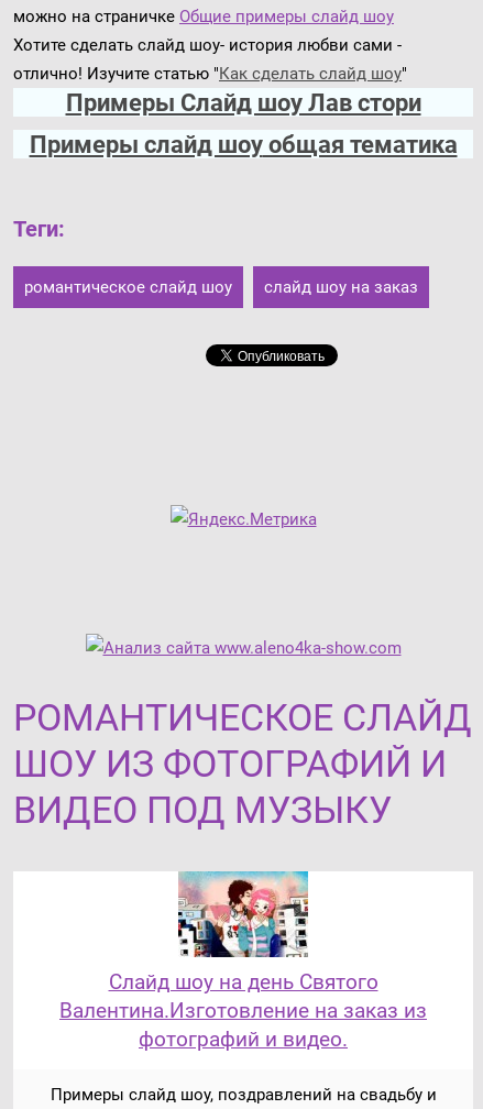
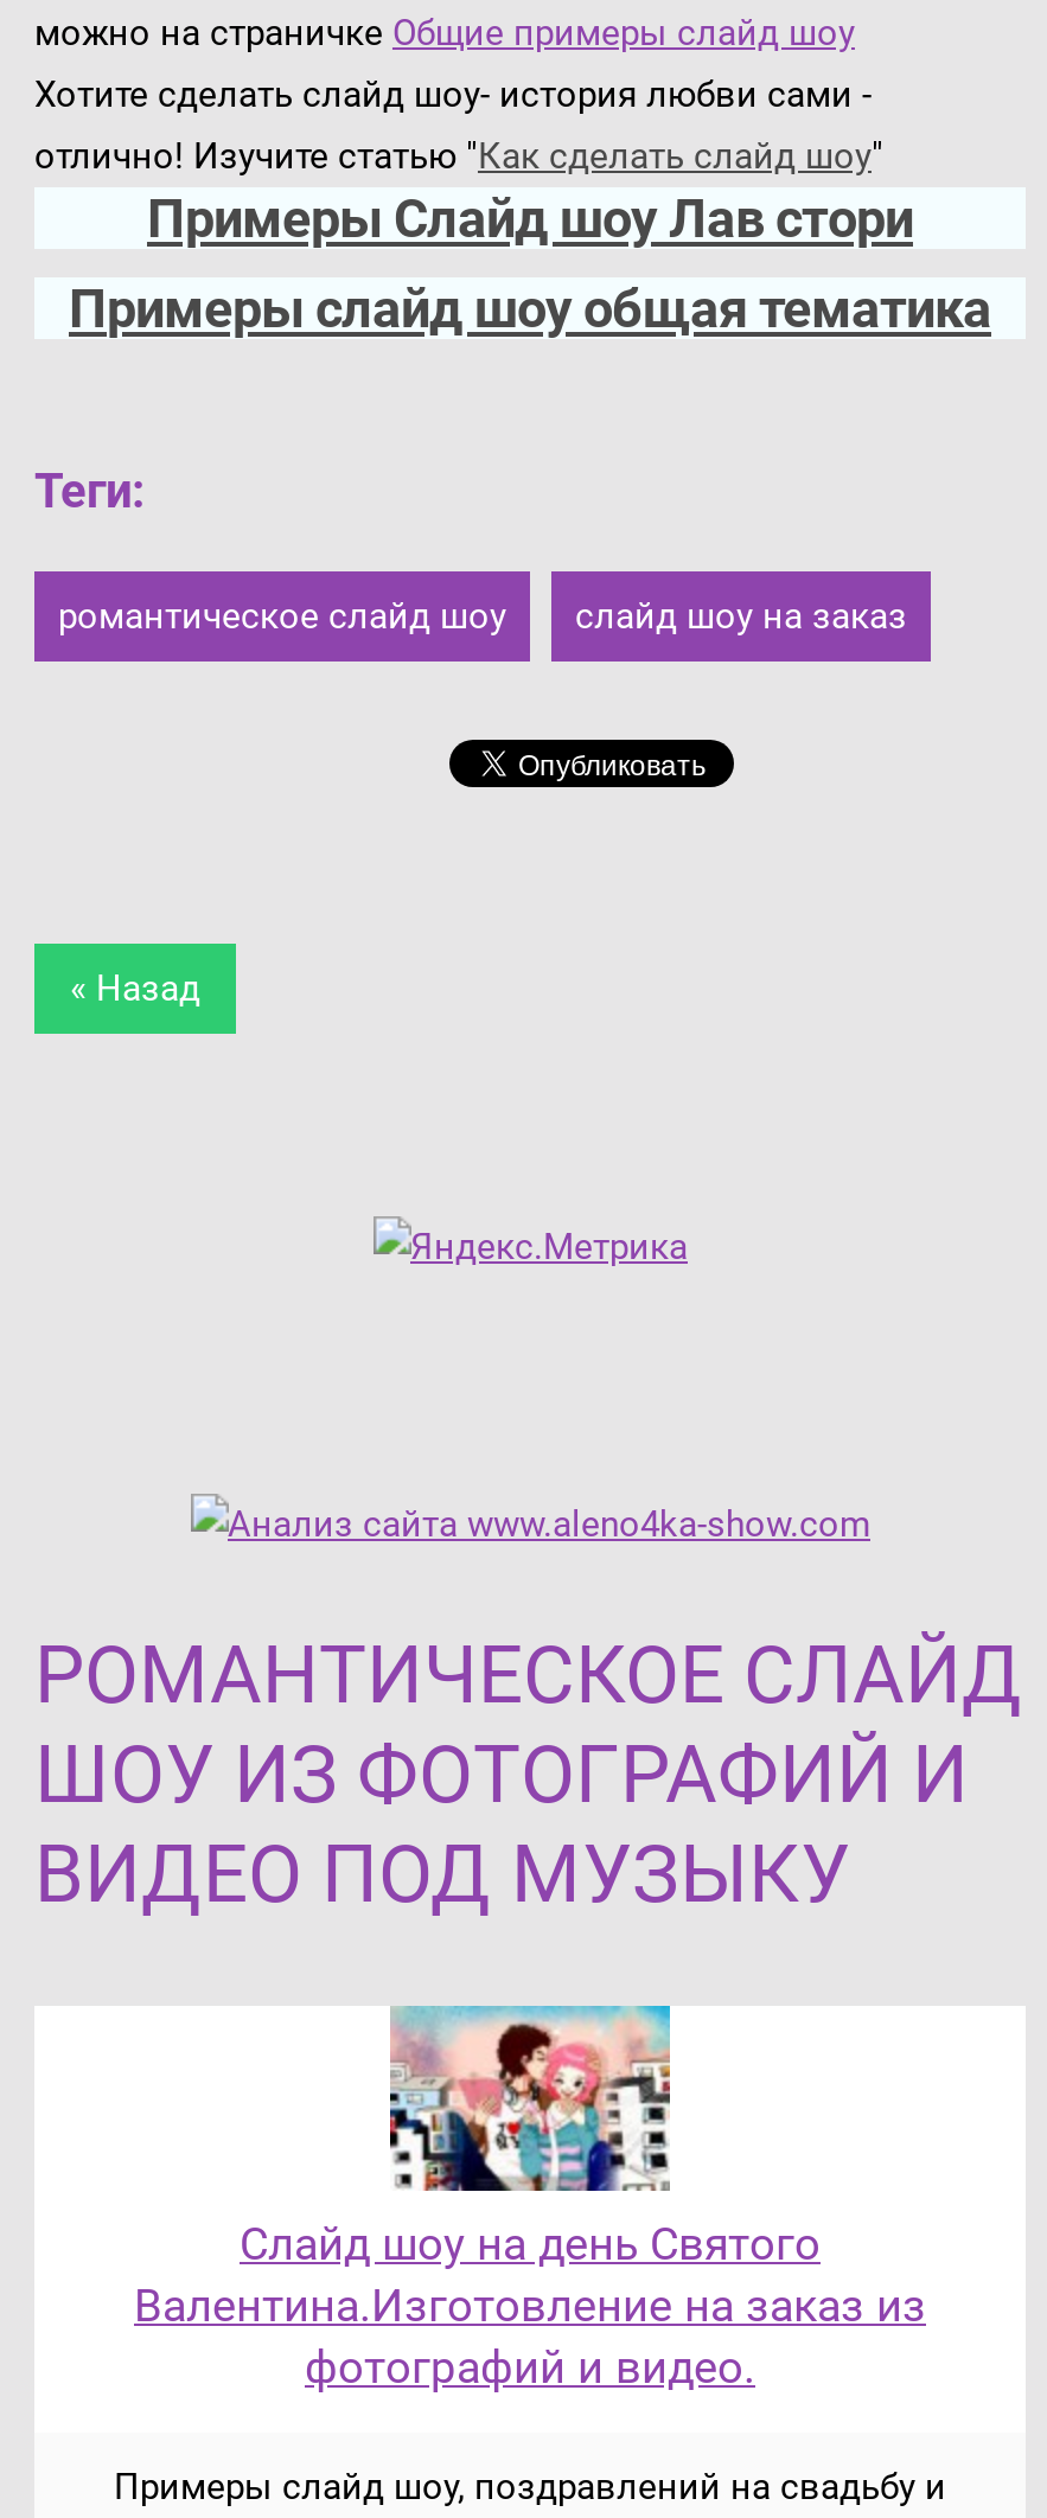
+ « Назад
